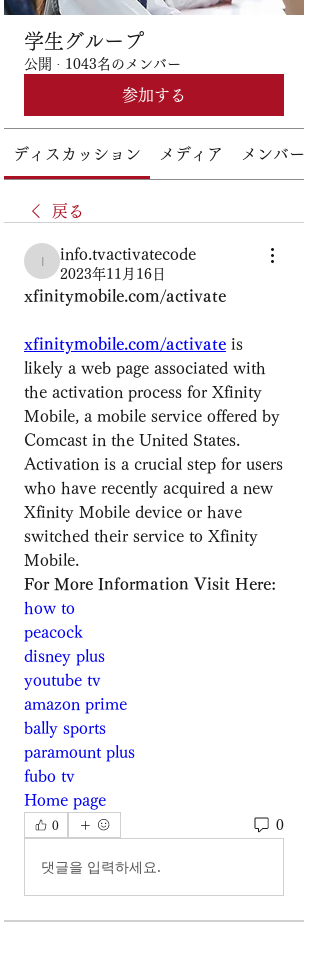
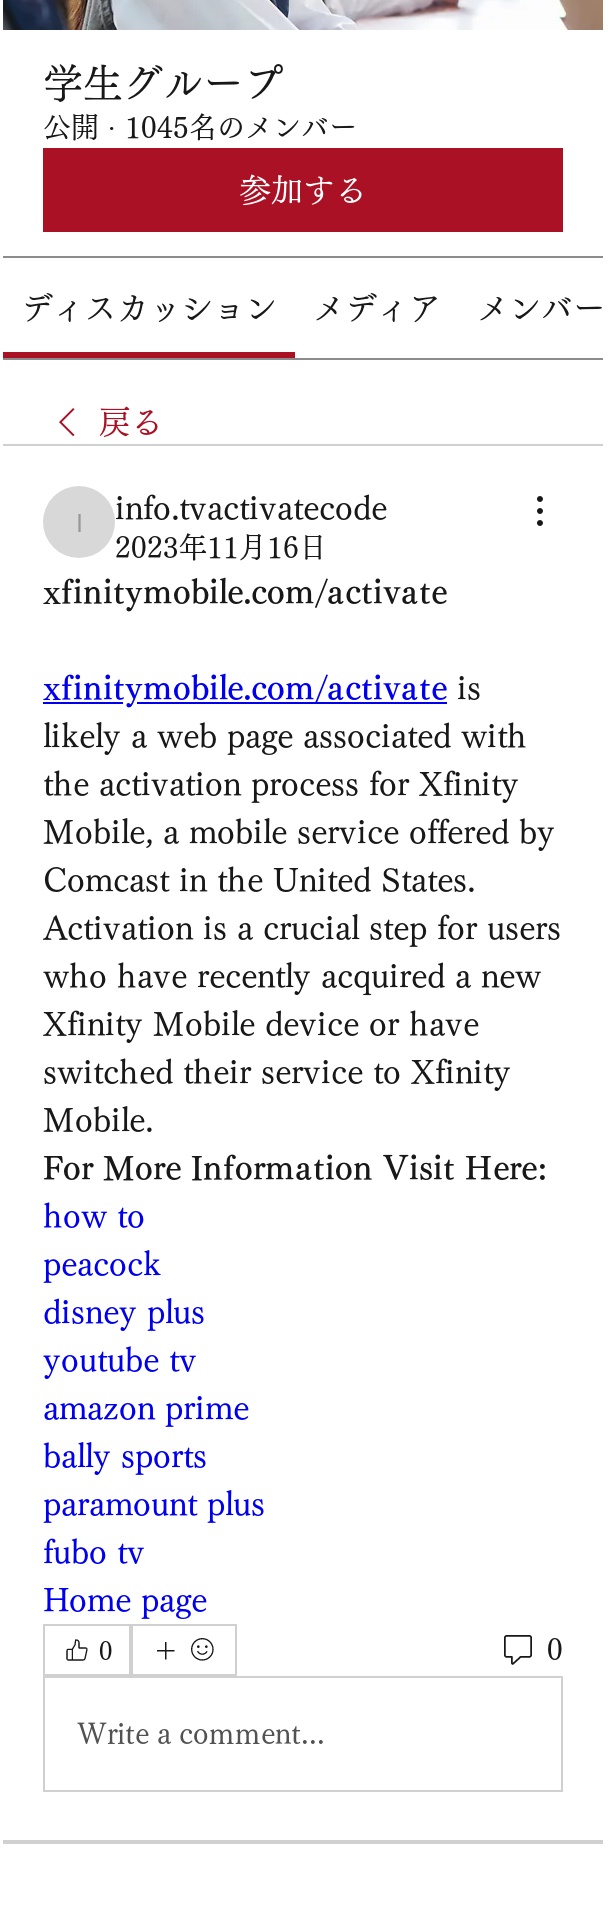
- 公開 · 1043名のメンバー
+ 公開 · 1045名のメンバー

- 댓글을 입력하세요.
+ Write a comment...
